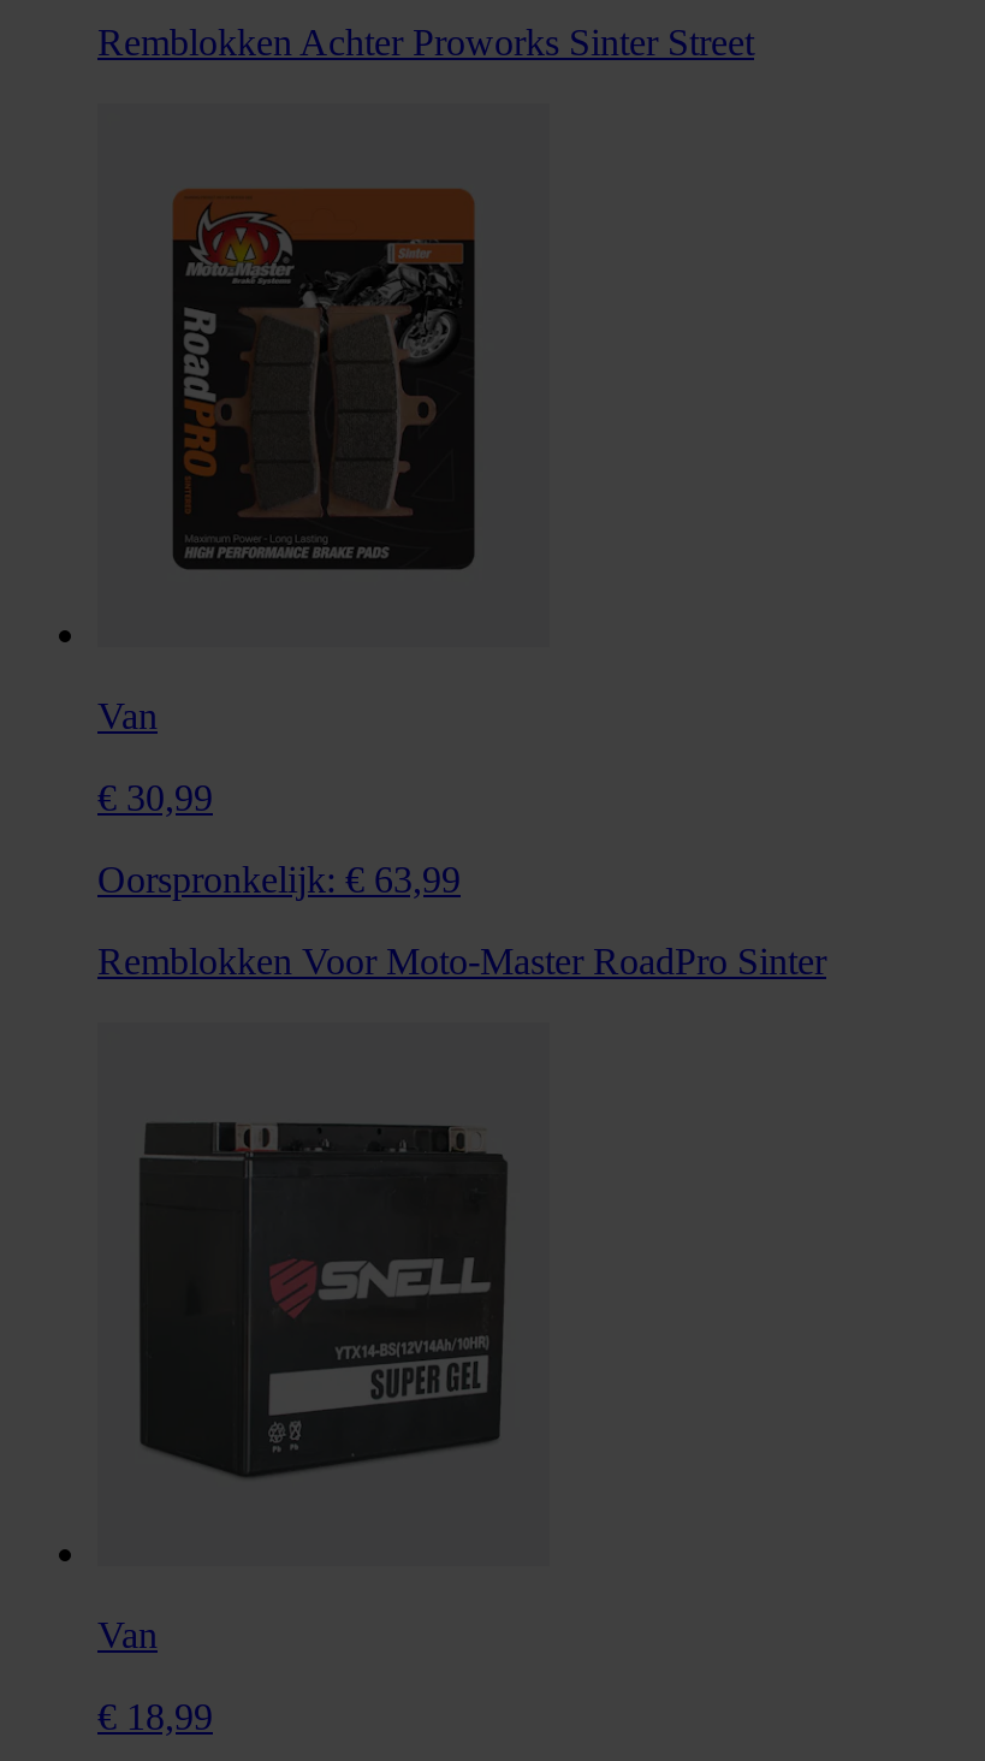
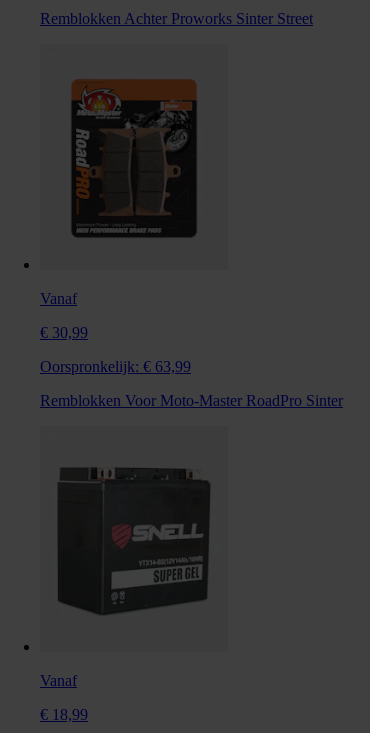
- Van
+ Vanaf

- Van
+ Vanaf
